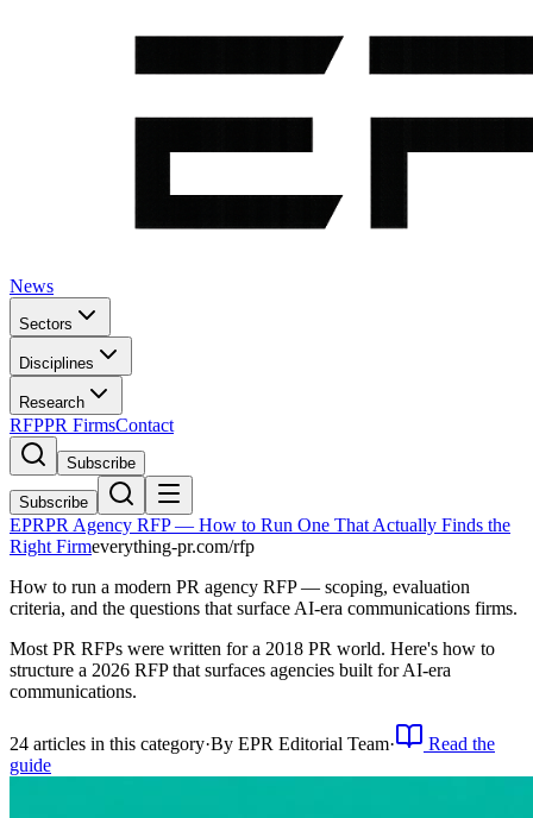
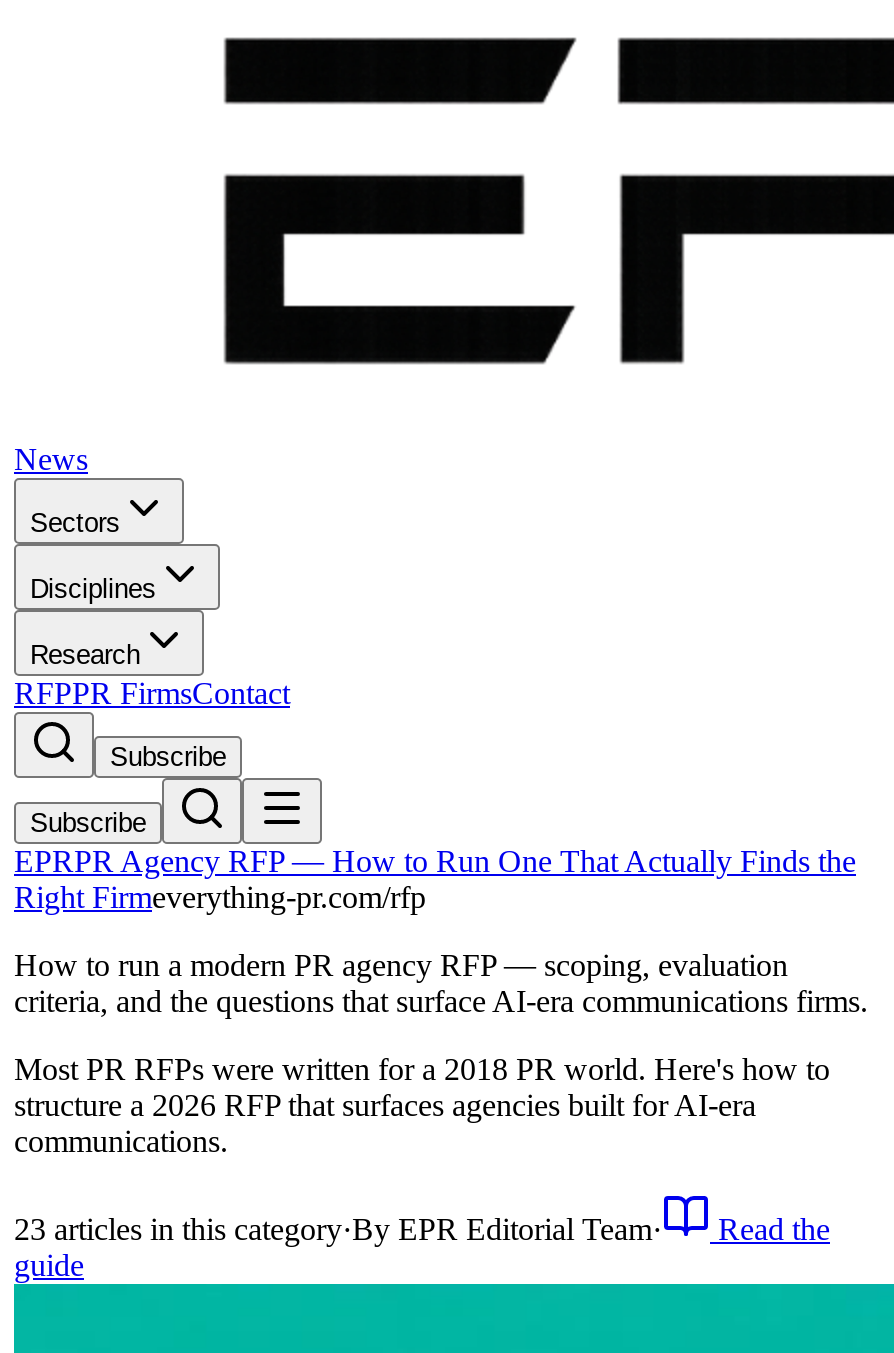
- 24 articles in this category·By EPR Editorial Team·
+ 23 articles in this category·By EPR Editorial Team·
